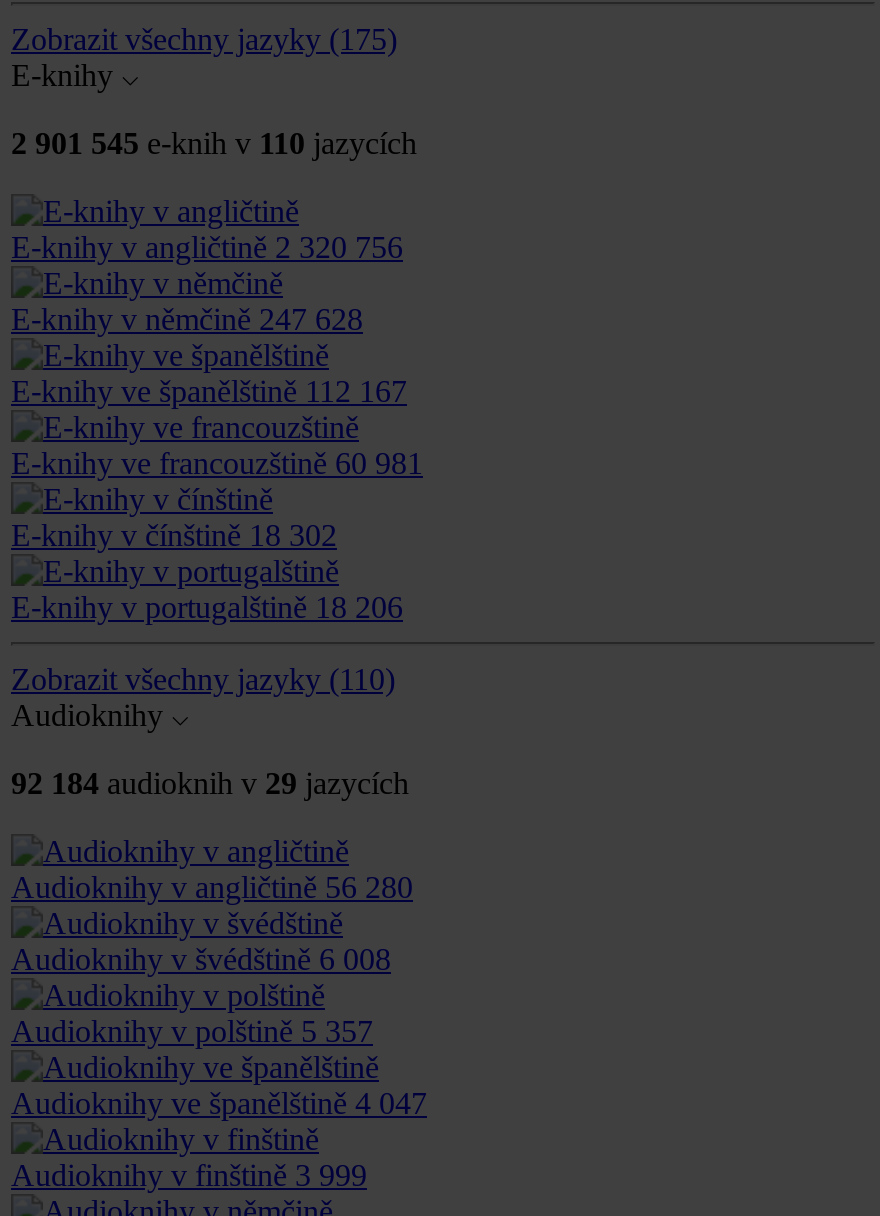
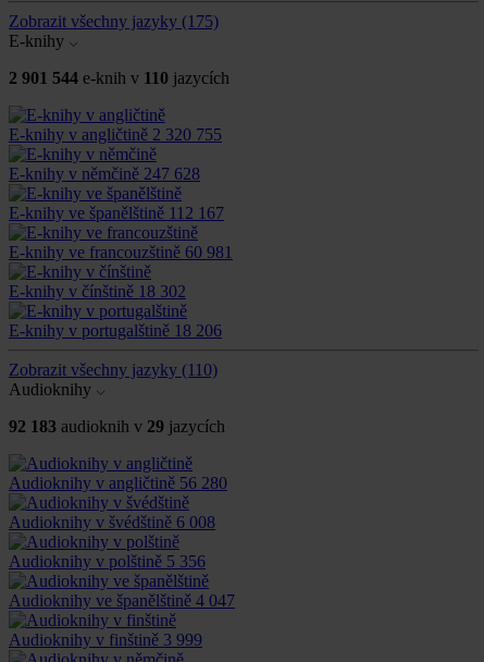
- 2 901 545 e-knih v 110 jazycích
+ 2 901 544 e-knih v 110 jazycích

- E-knihy v angličtině 2 320 756
+ E-knihy v angličtině 2 320 755

- 92 184 audioknih v 29 jazycích
+ 92 183 audioknih v 29 jazycích

- Audioknihy v polštině 5 357
+ Audioknihy v polštině 5 356
